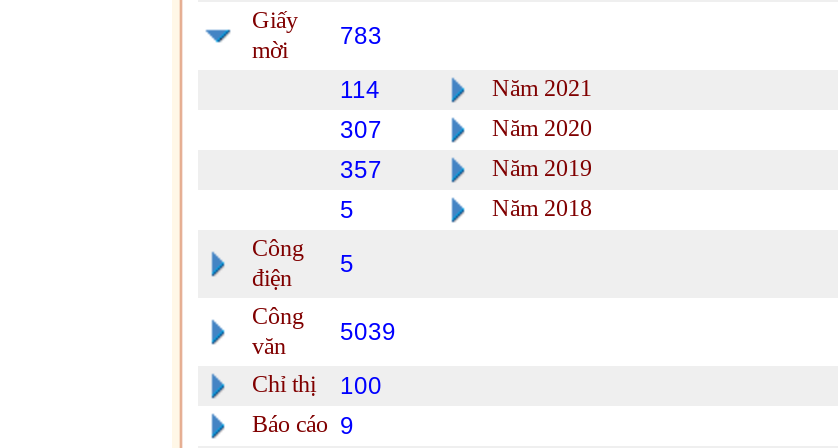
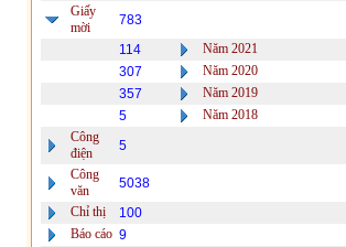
- văn 5039
+ văn 5038
